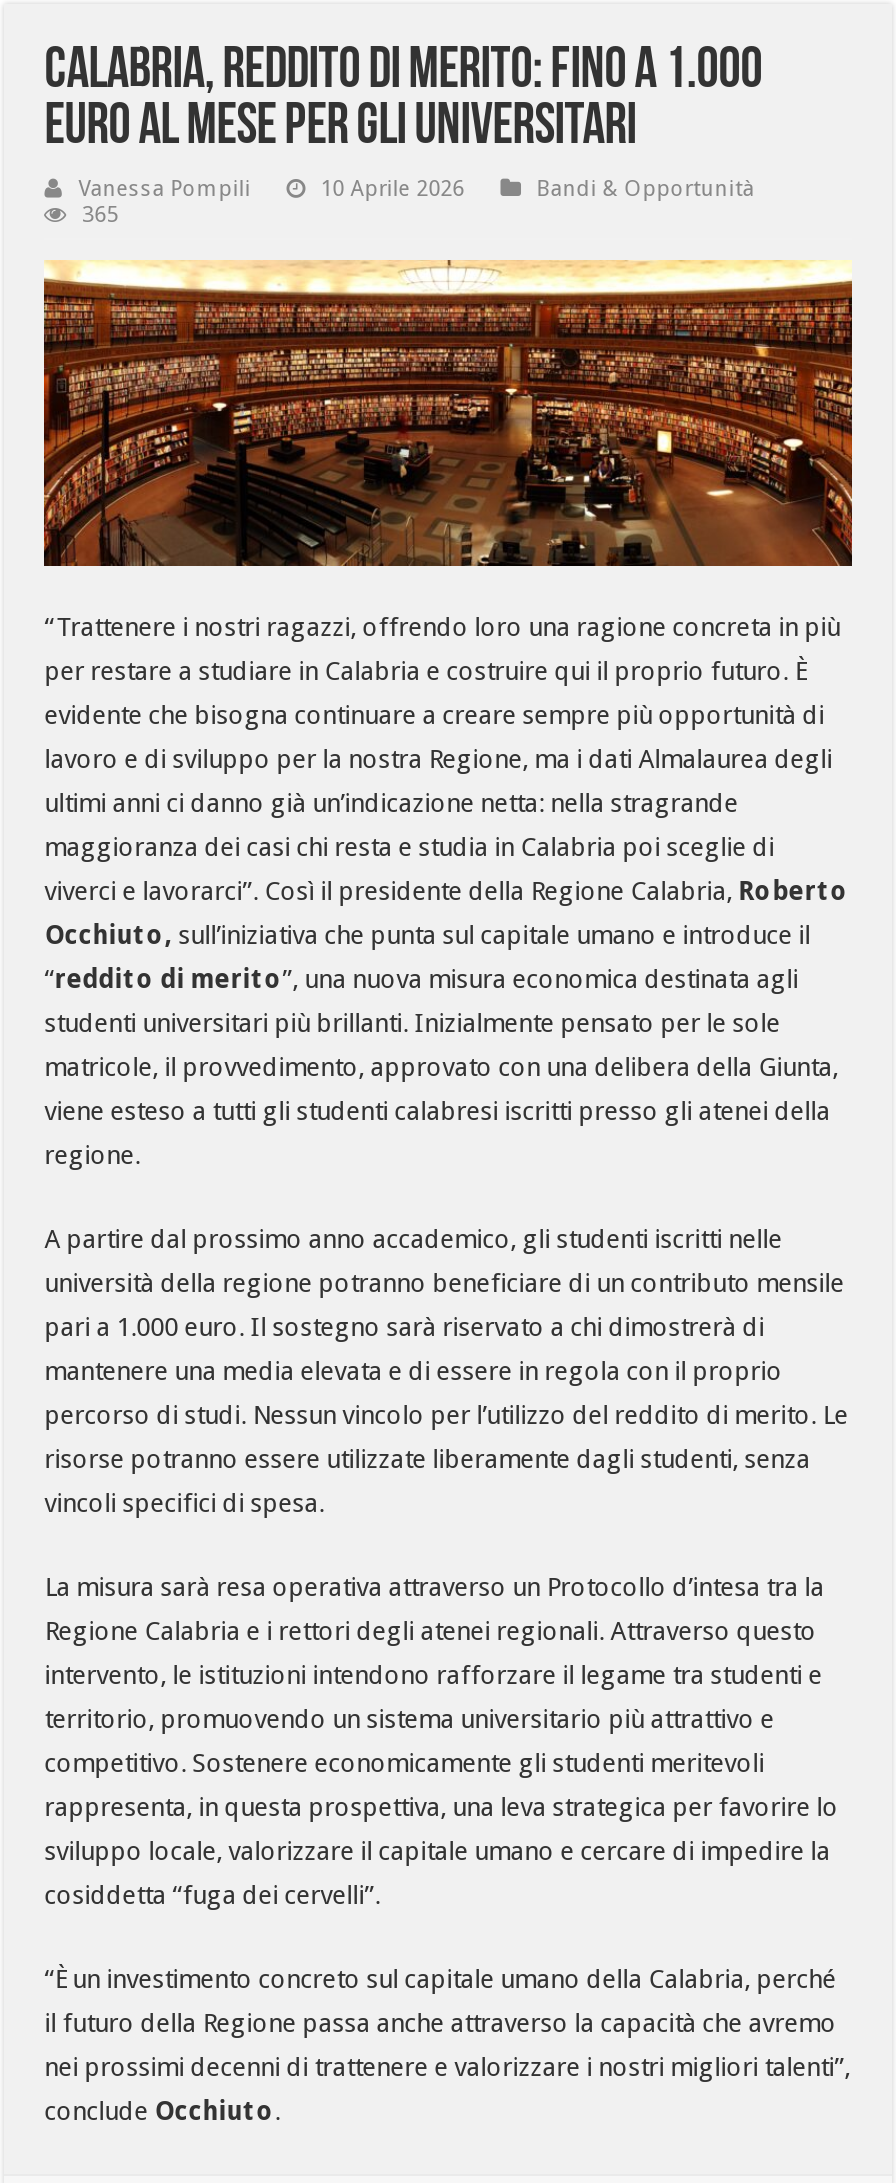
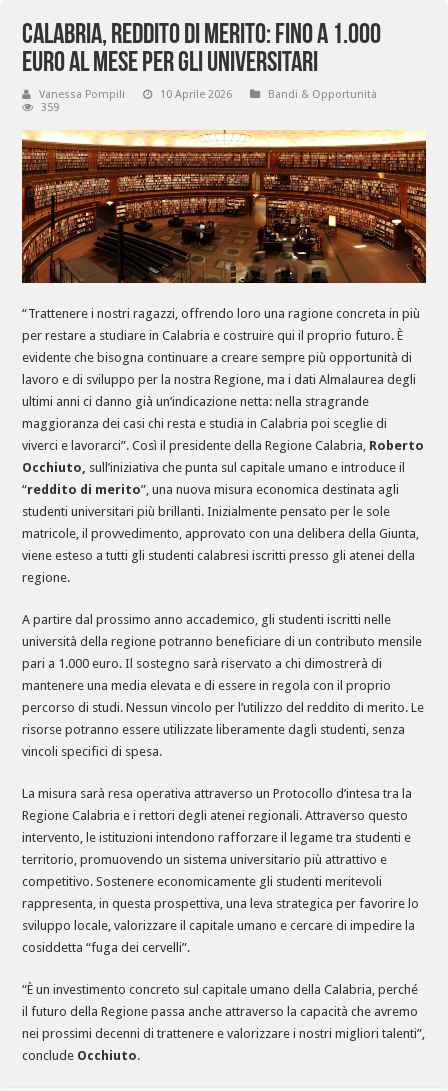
- 365
+ 359
